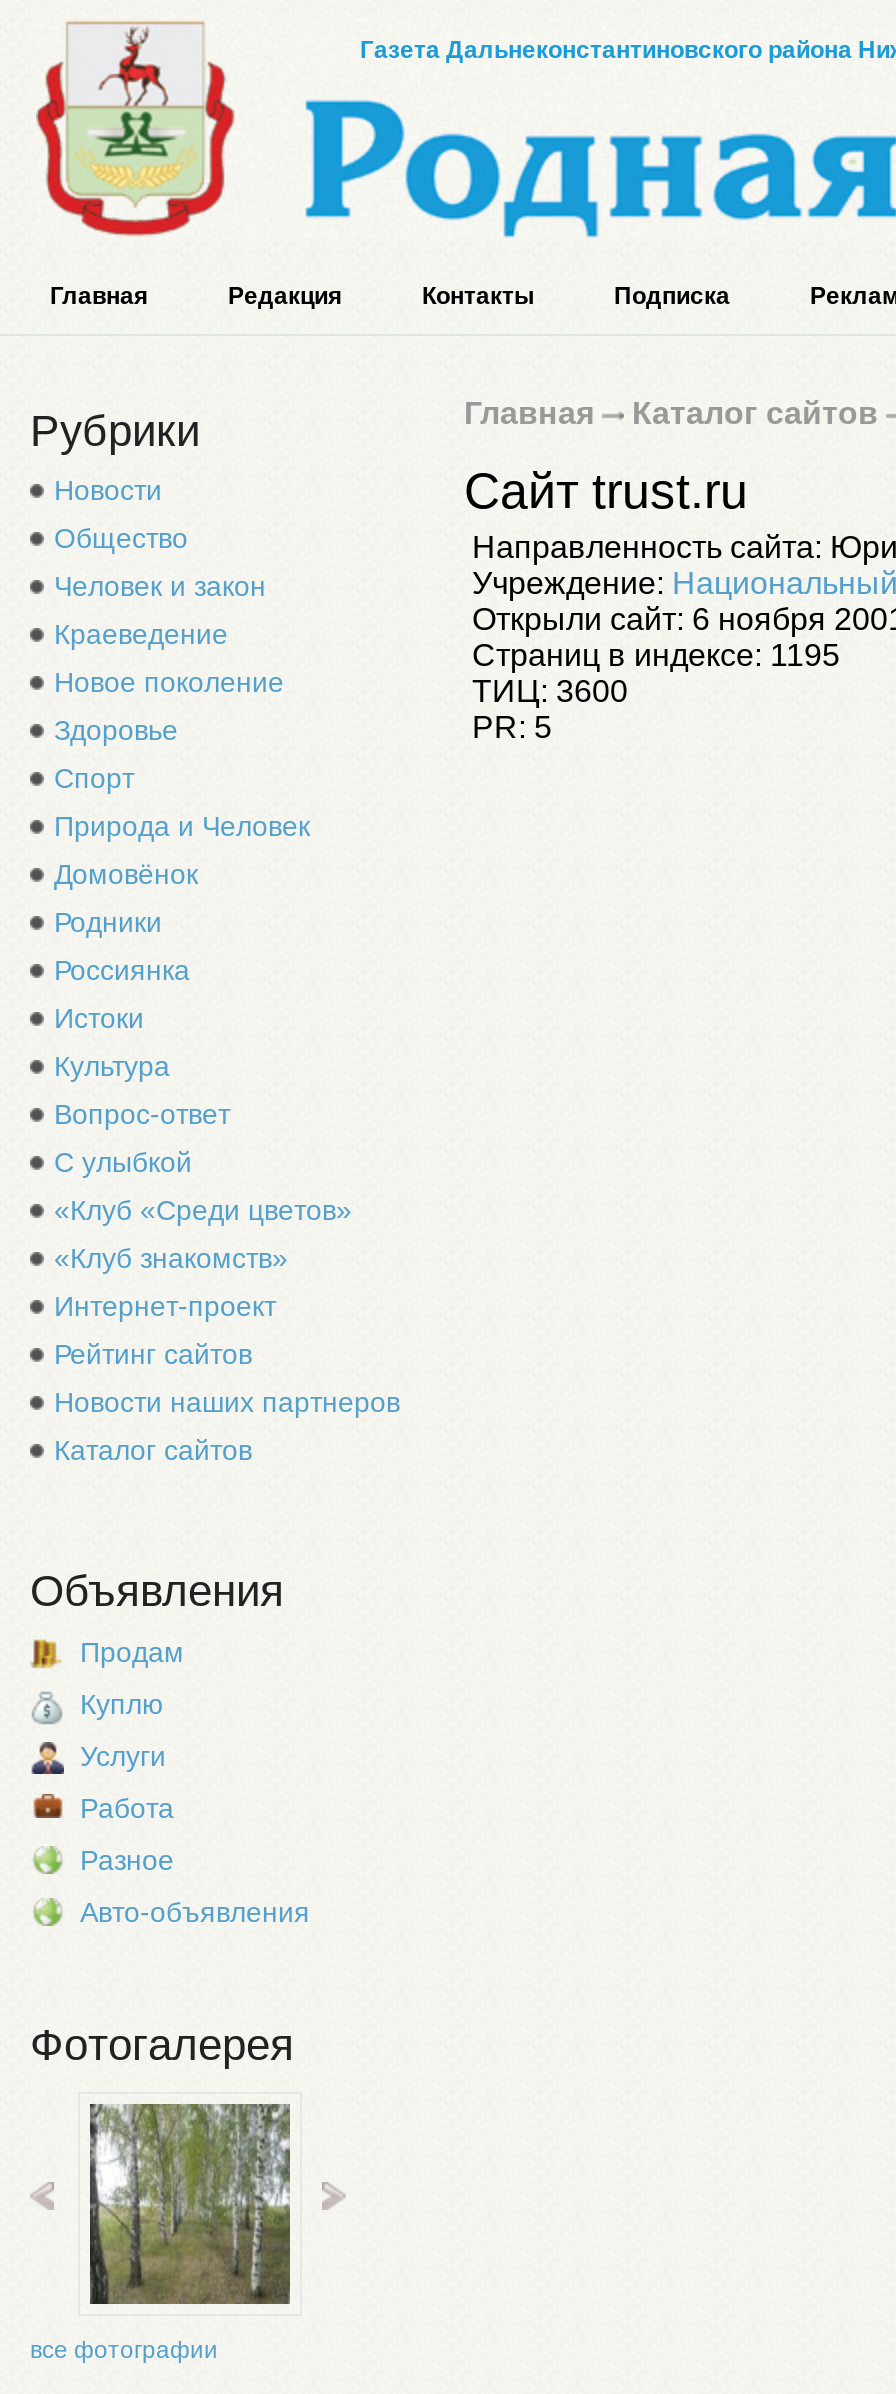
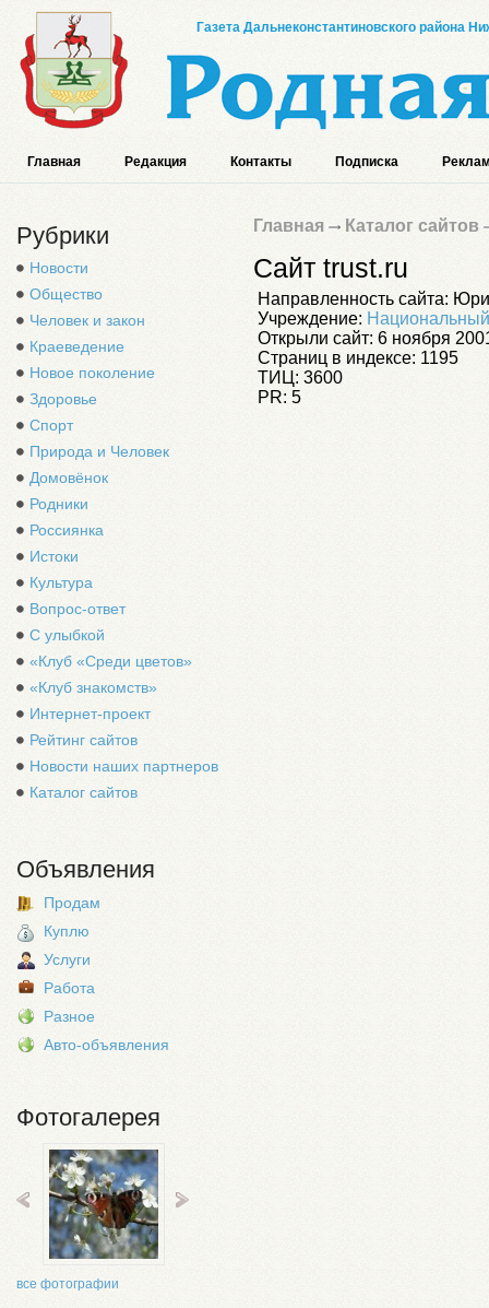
- [image]
+ [image]
